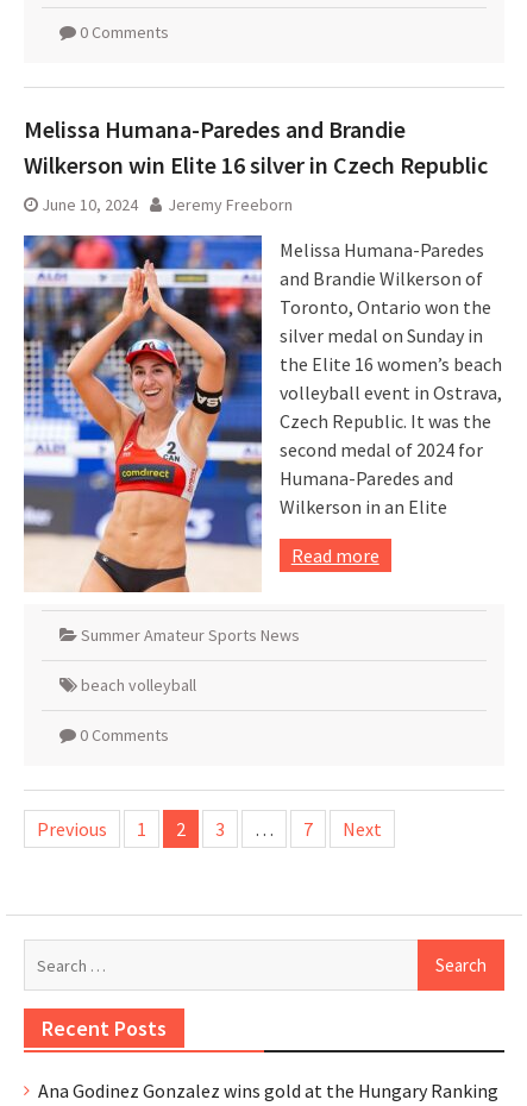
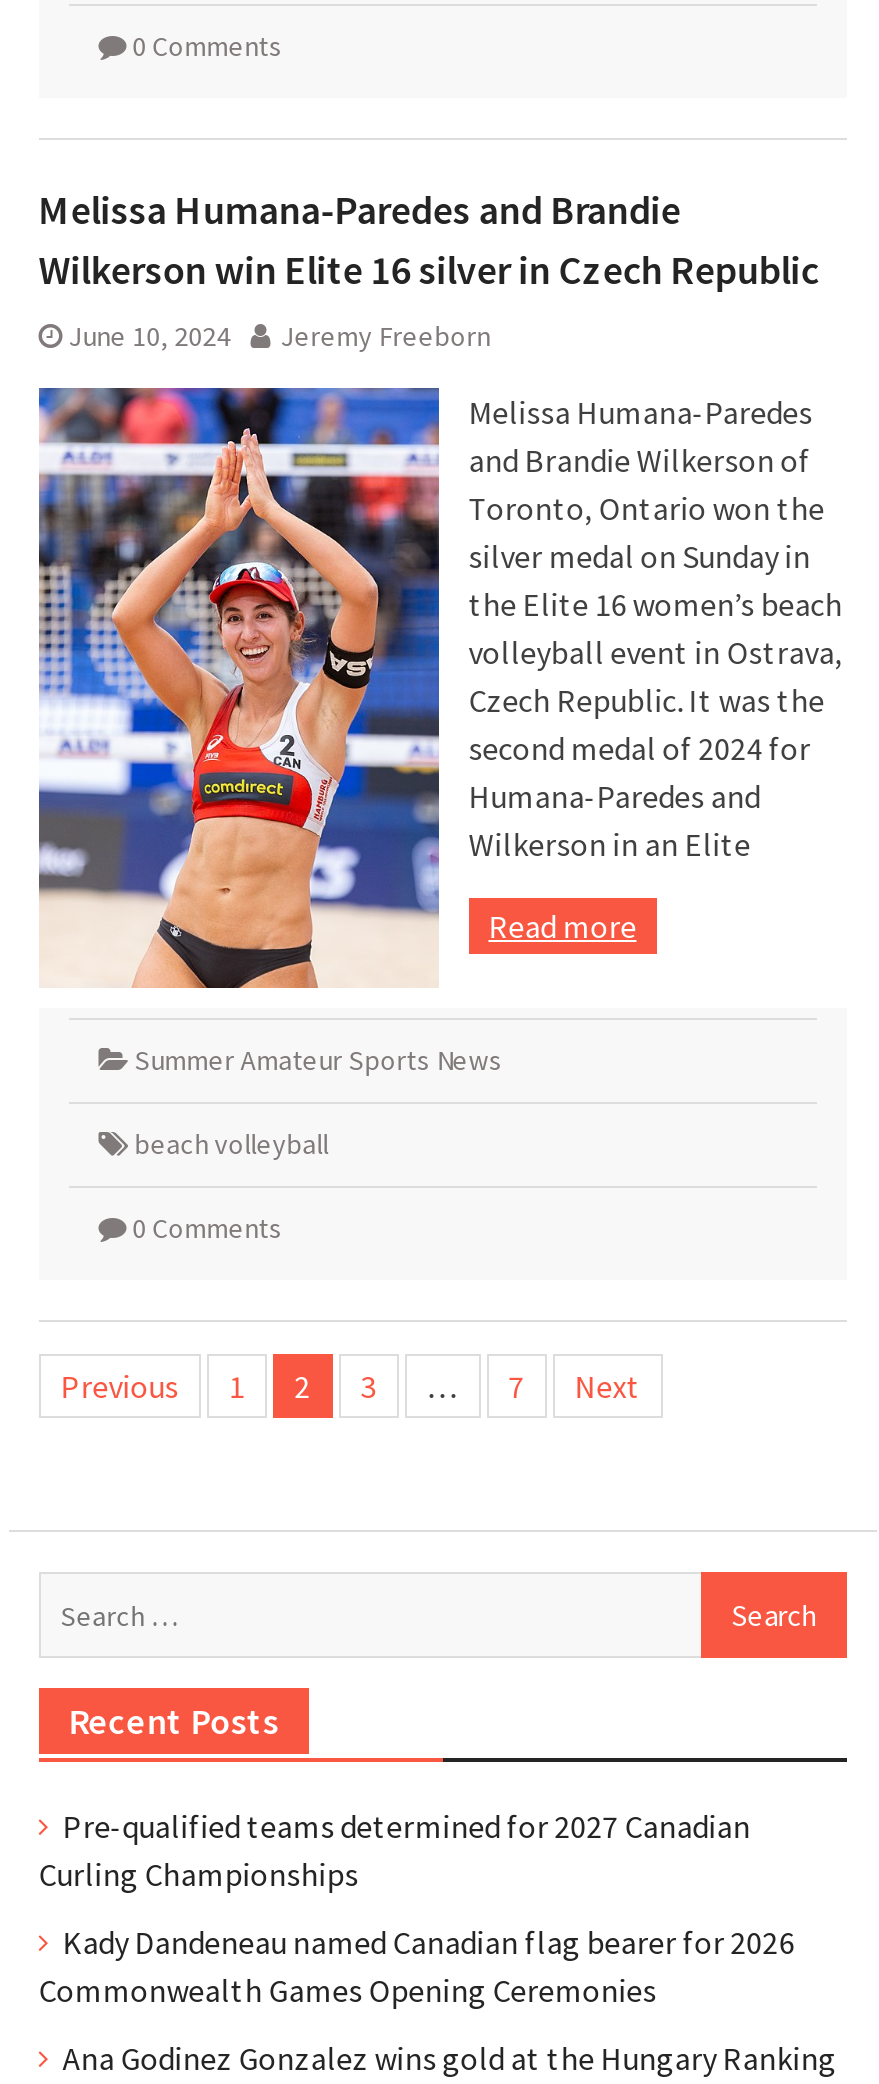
+ Pre-qualified teams determined for 2027 Canadian
+ Curling Championships
+ Kady Dandeneau named Canadian flag bearer for 2026
+ Commonwealth Games Opening Ceremonies
